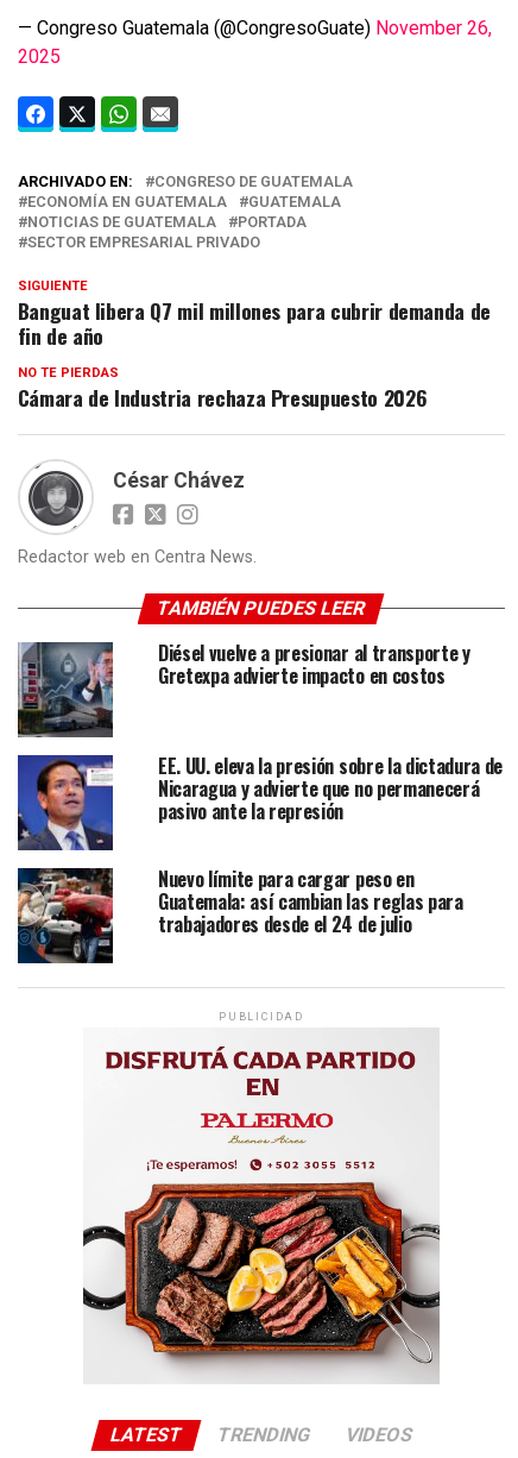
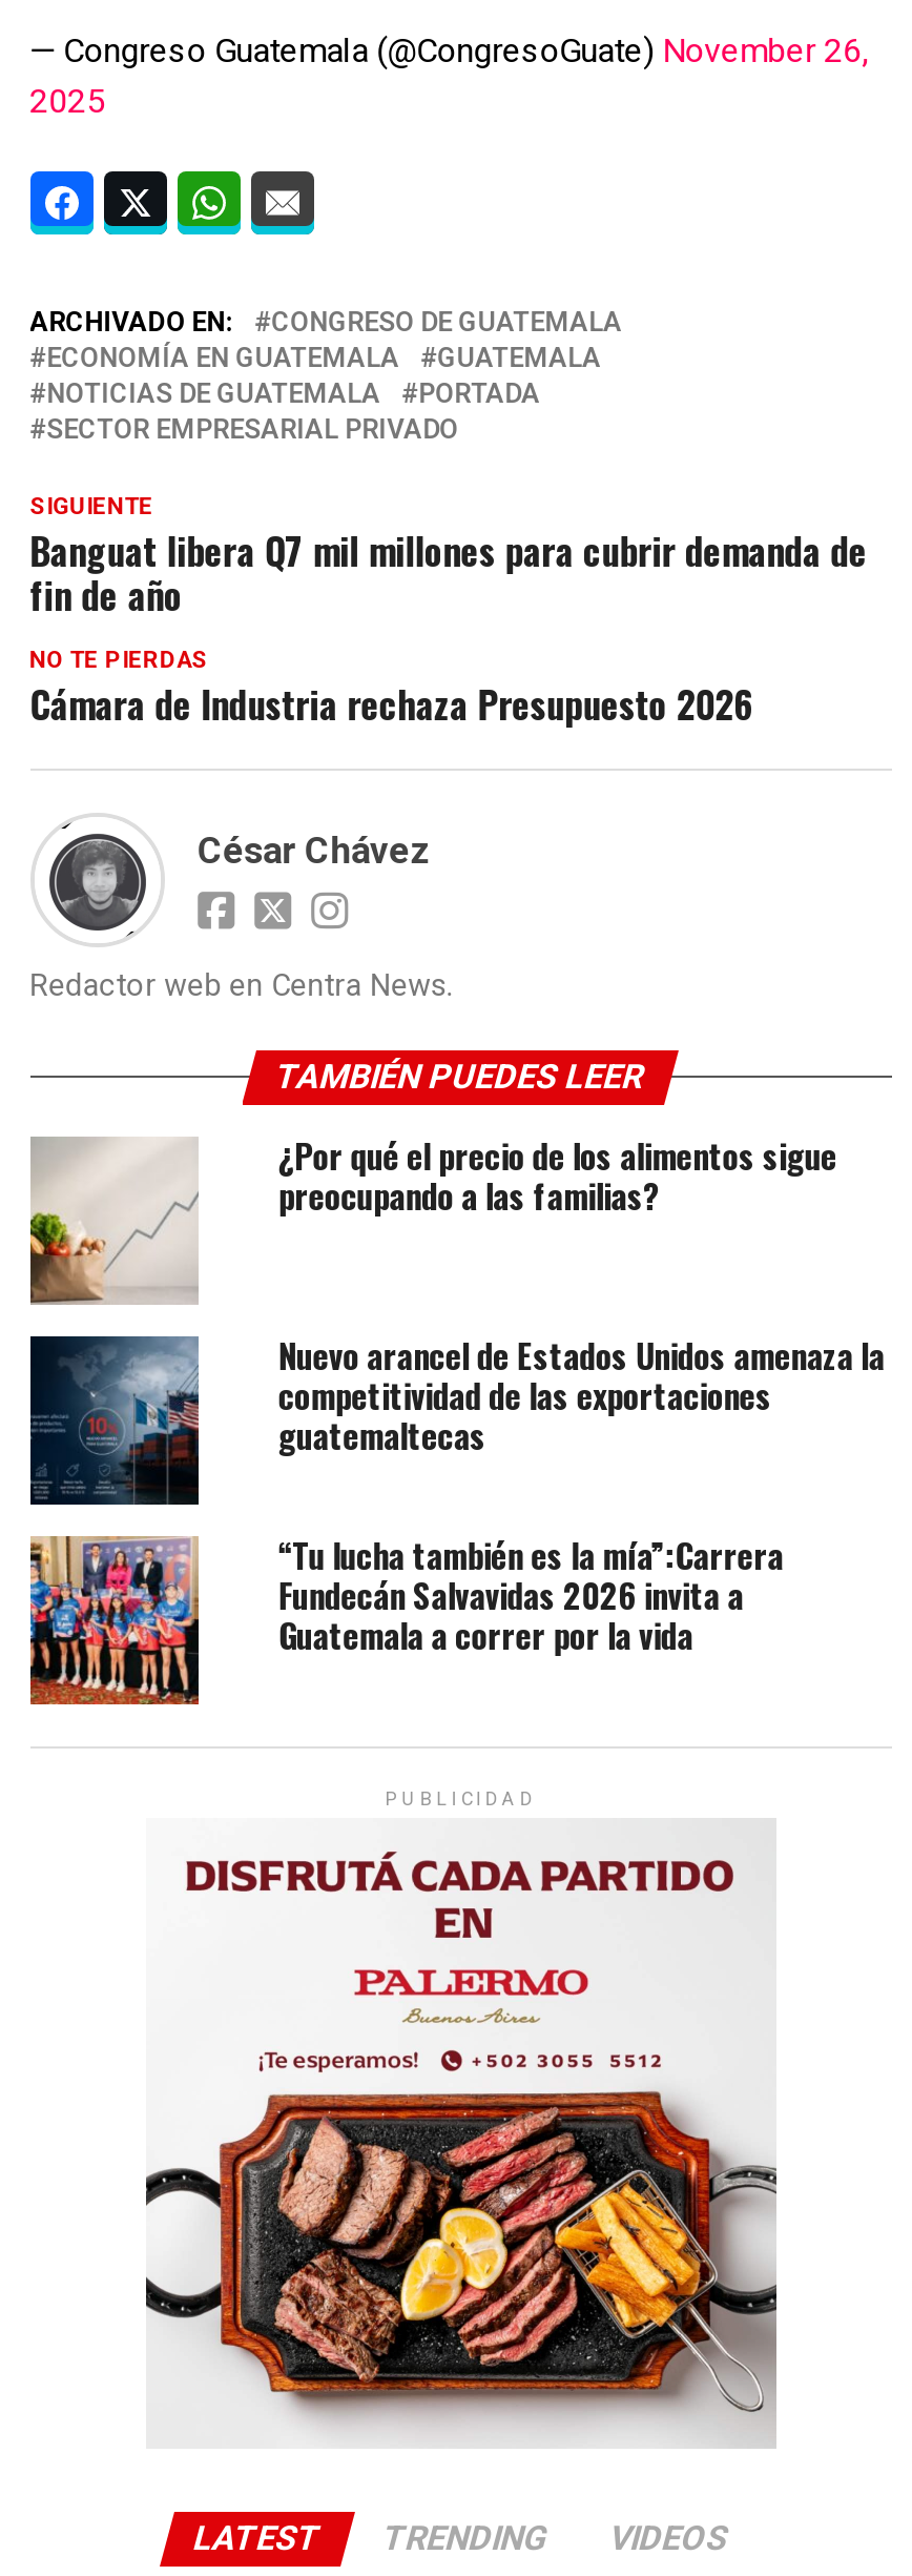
- [image]
- Diésel vuelve a presionar al transporte y
- Gretexpa advierte impacto en costos
+ [image]
+ ¿Por qué el precio de los alimentos sigue
+ preocupando a las familias?

- [image]
- EE. UU. eleva la presión sobre la dictadura de
- Nicaragua y advierte que no permanecerá
- pasivo ante la represión
+ [image]
+ Nuevo arancel de Estados Unidos amenaza la
+ competitividad de las exportaciones
+ guatemaltecas

- [image]
- Nuevo límite para cargar peso en
- Guatemala: así cambian las reglas para
- trabajadores desde el 24 de julio
+ [image]
+ “Tu lucha también es la mía”:Carrera
+ Fundecán Salvavidas 2026 invita a
+ Guatemala a correr por la vida
